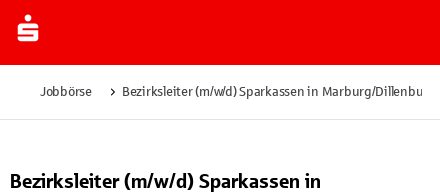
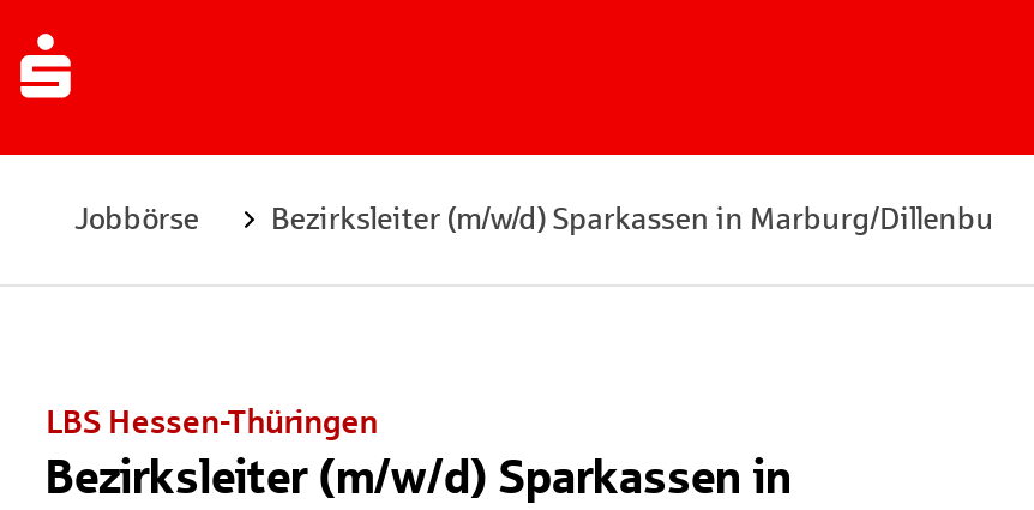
+ LBS Hessen-Thüringen
